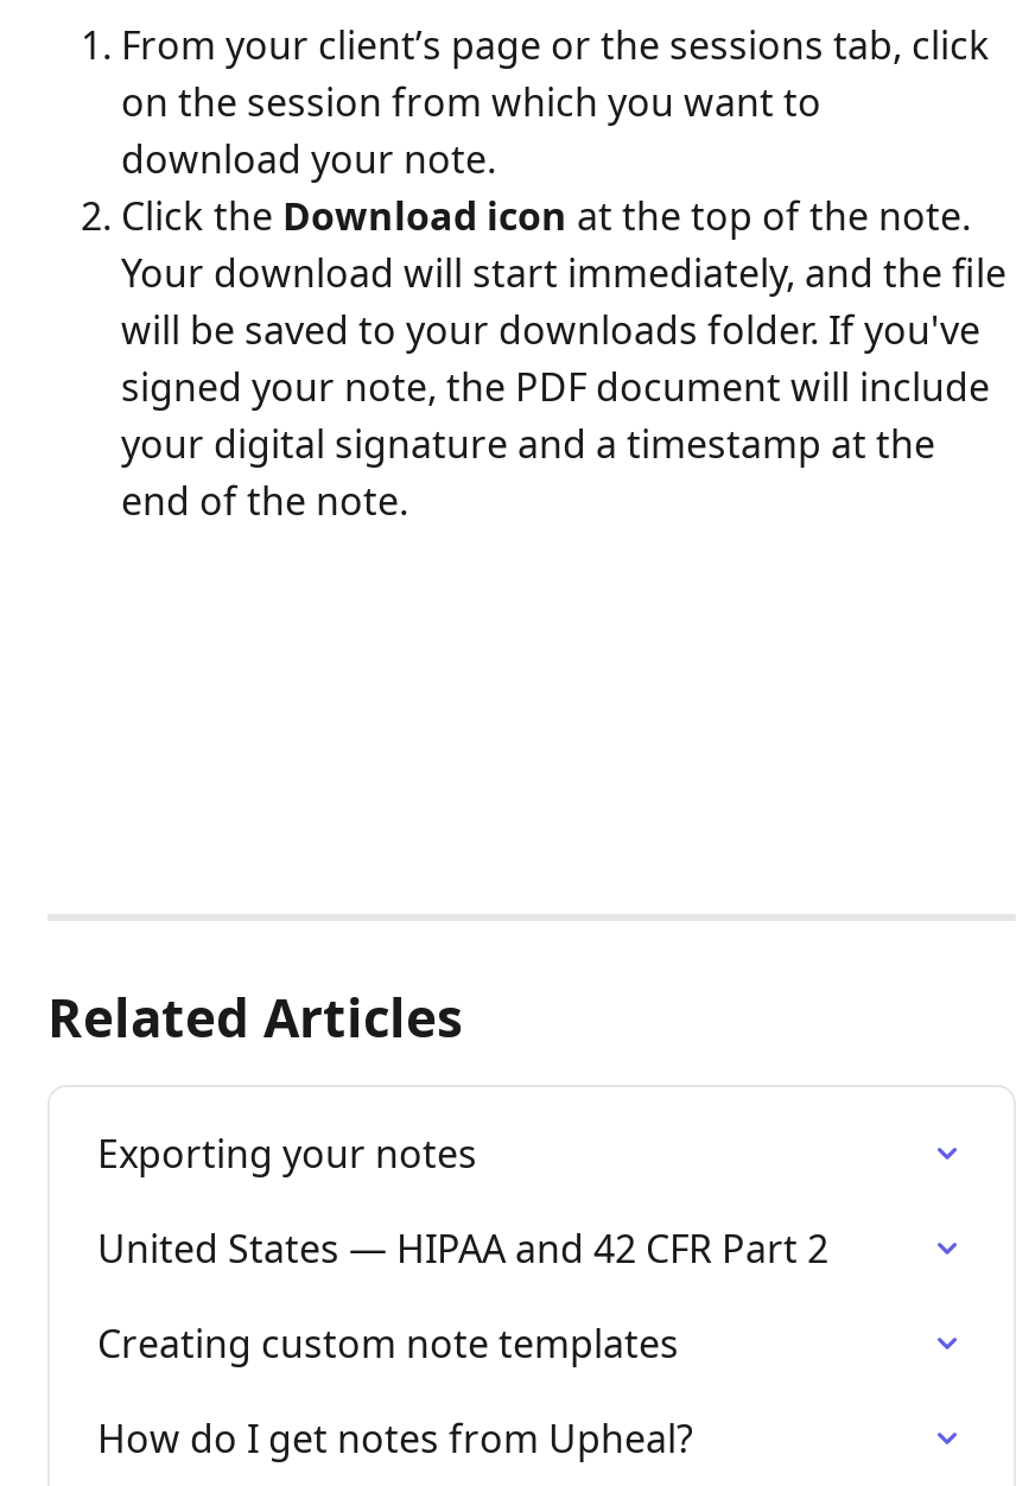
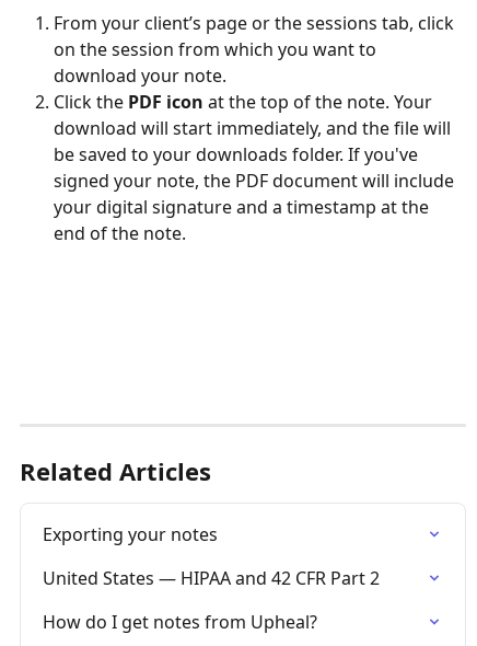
- Click the Download icon at the top of the note.
- Your download will start immediately, and the file
- will be saved to your downloads folder. If you've
+ Click the PDF icon at the top of the note. Your
+ download will start immediately, and the file will
+ be saved to your downloads folder. If you've

- Creating custom note templates
